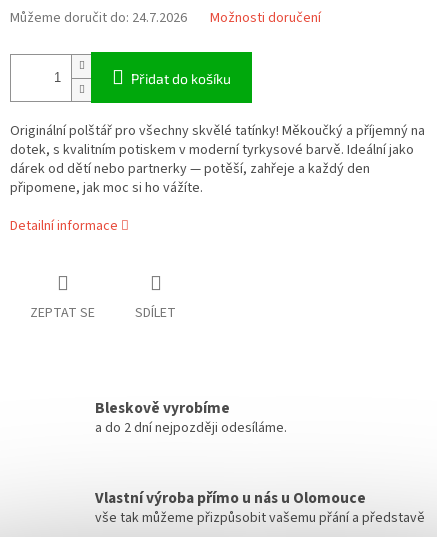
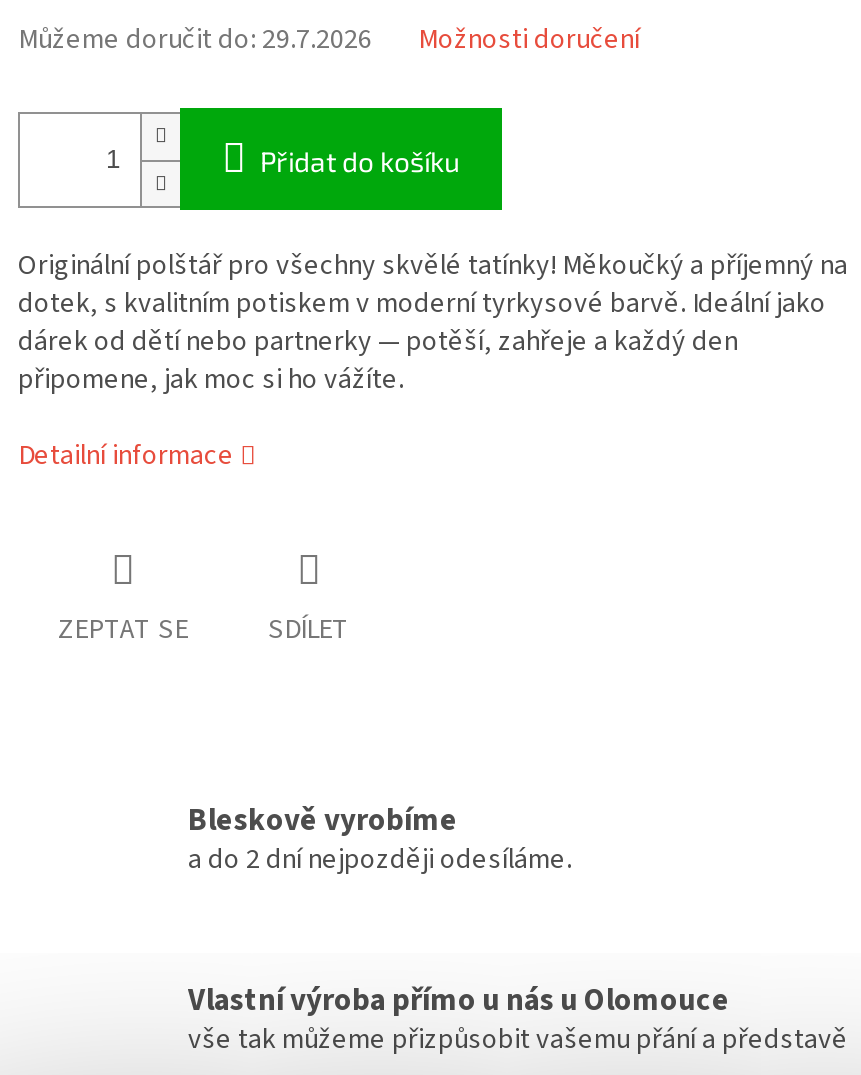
- Můžeme doručit do: 24.7.2026
+ Můžeme doručit do: 29.7.2026
